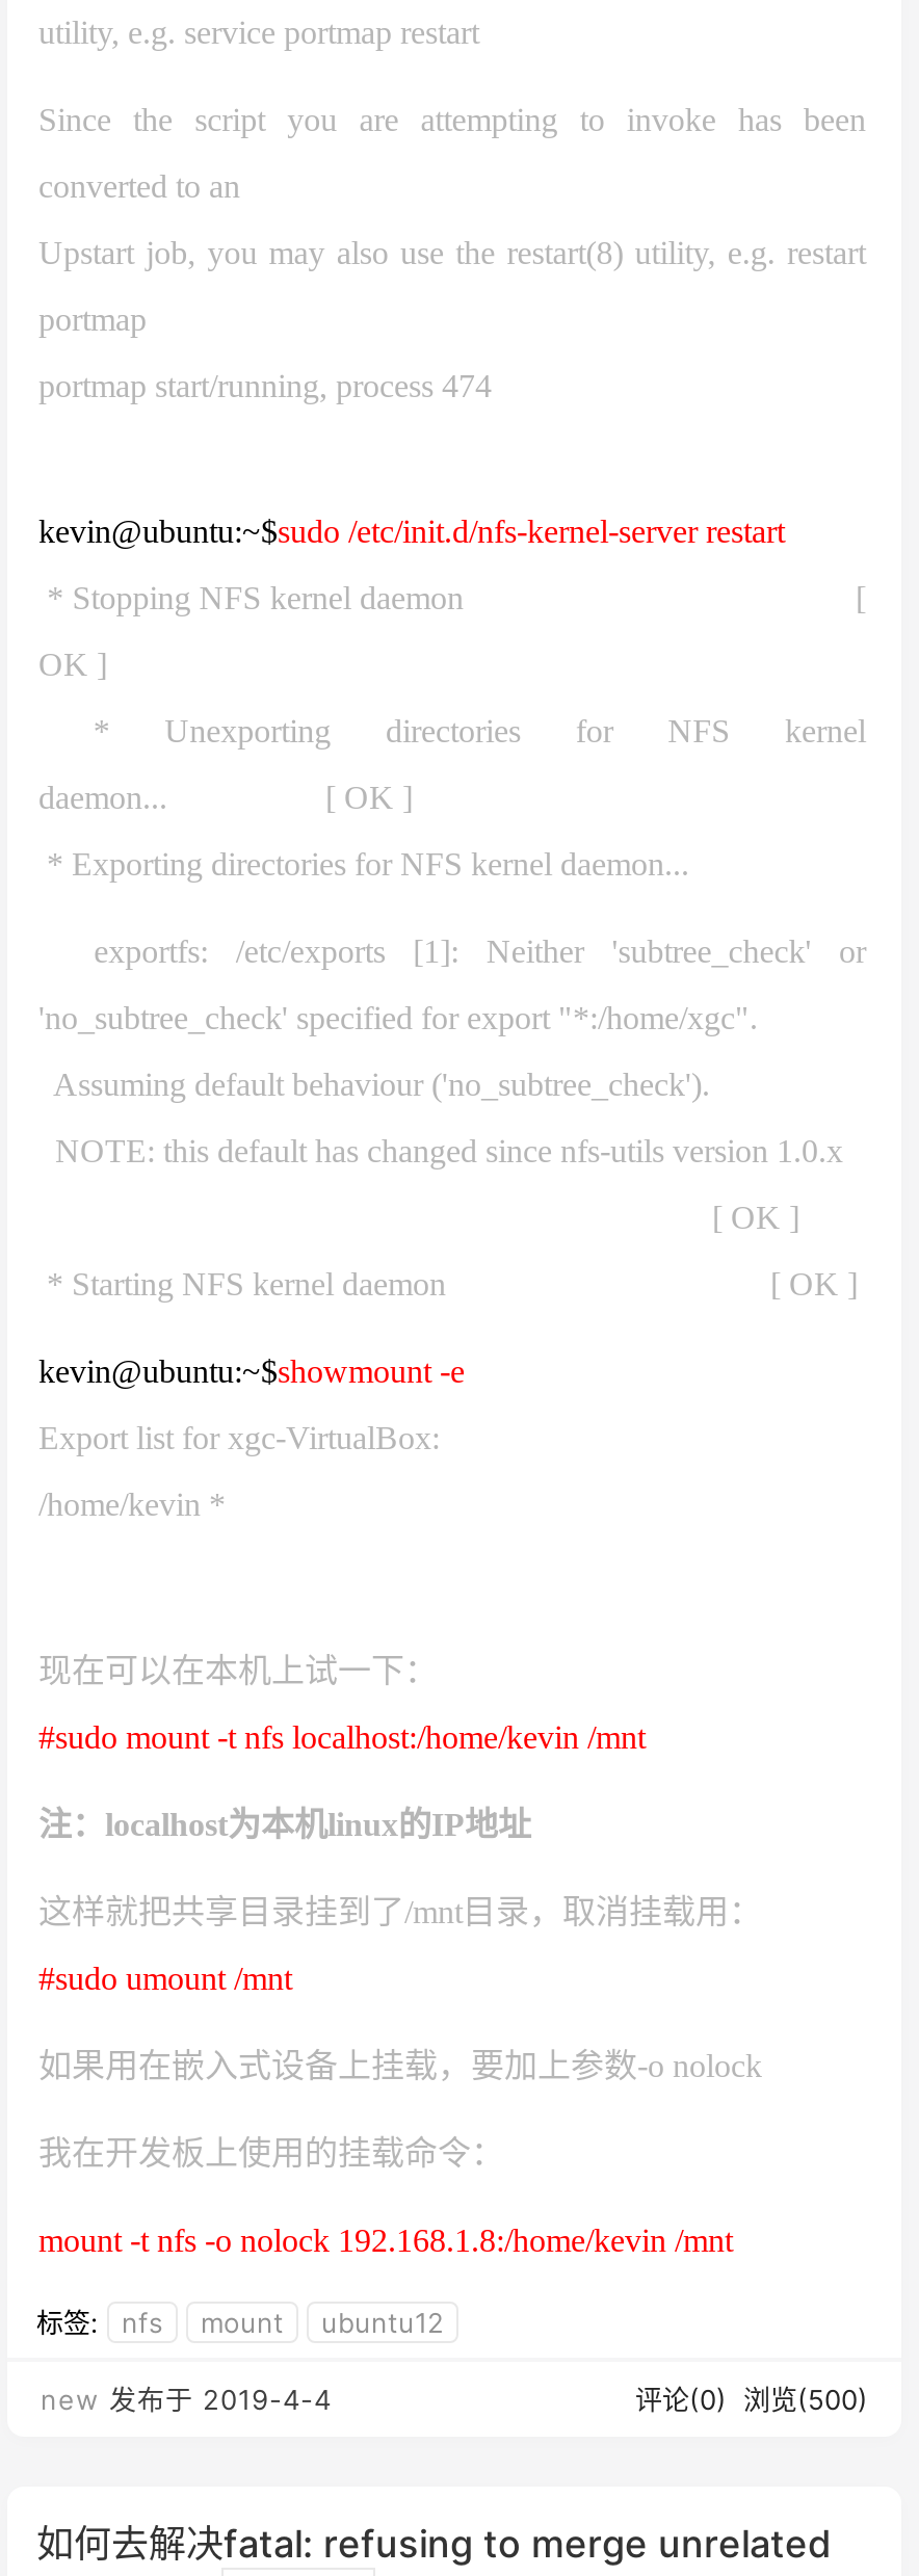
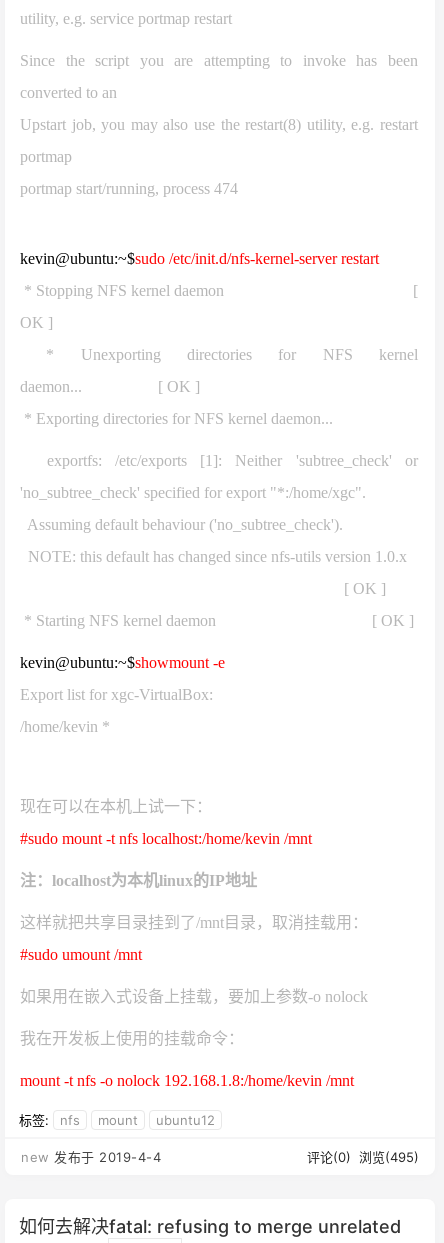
- 评论(0) 浏览(500)
+ 评论(0) 浏览(495)
